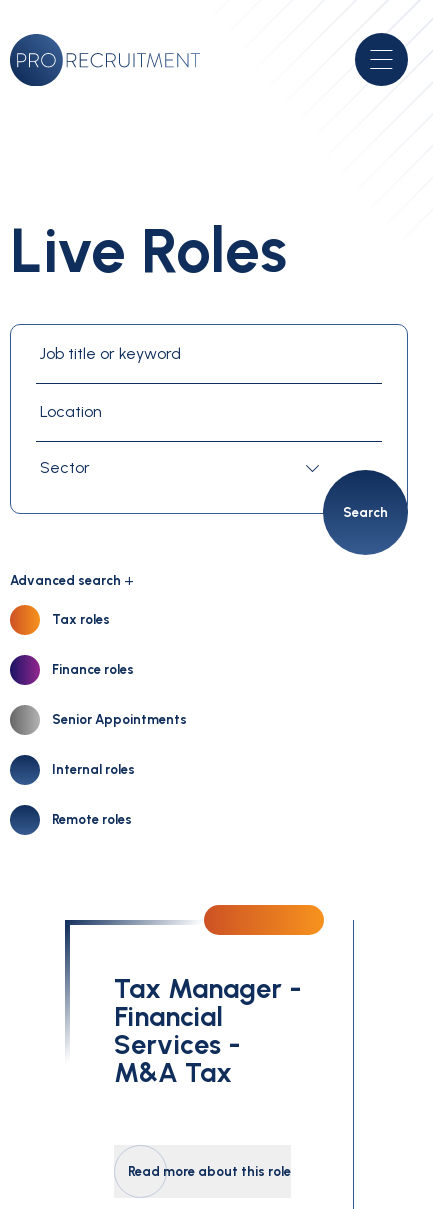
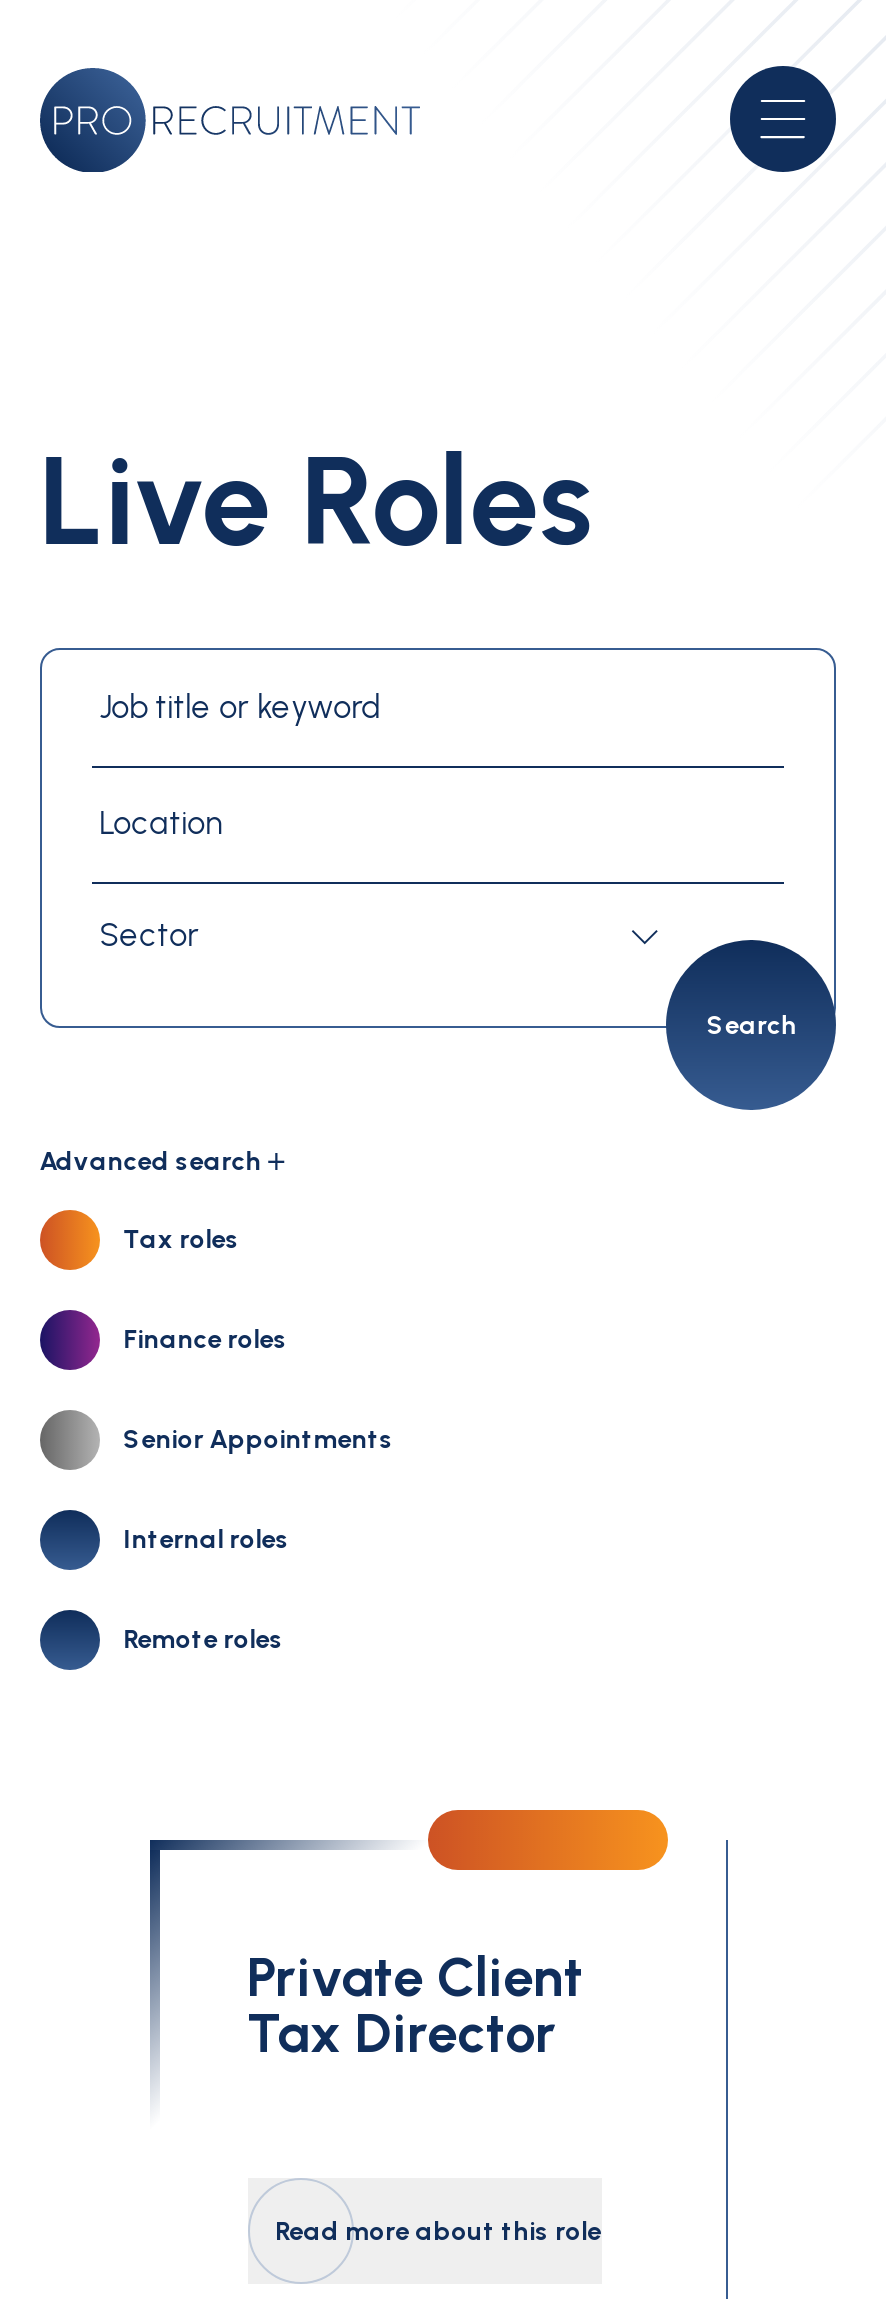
- Tax Manager -
- Financial
- Services -
- M&A Tax
+ Private Client
+ Tax Director
